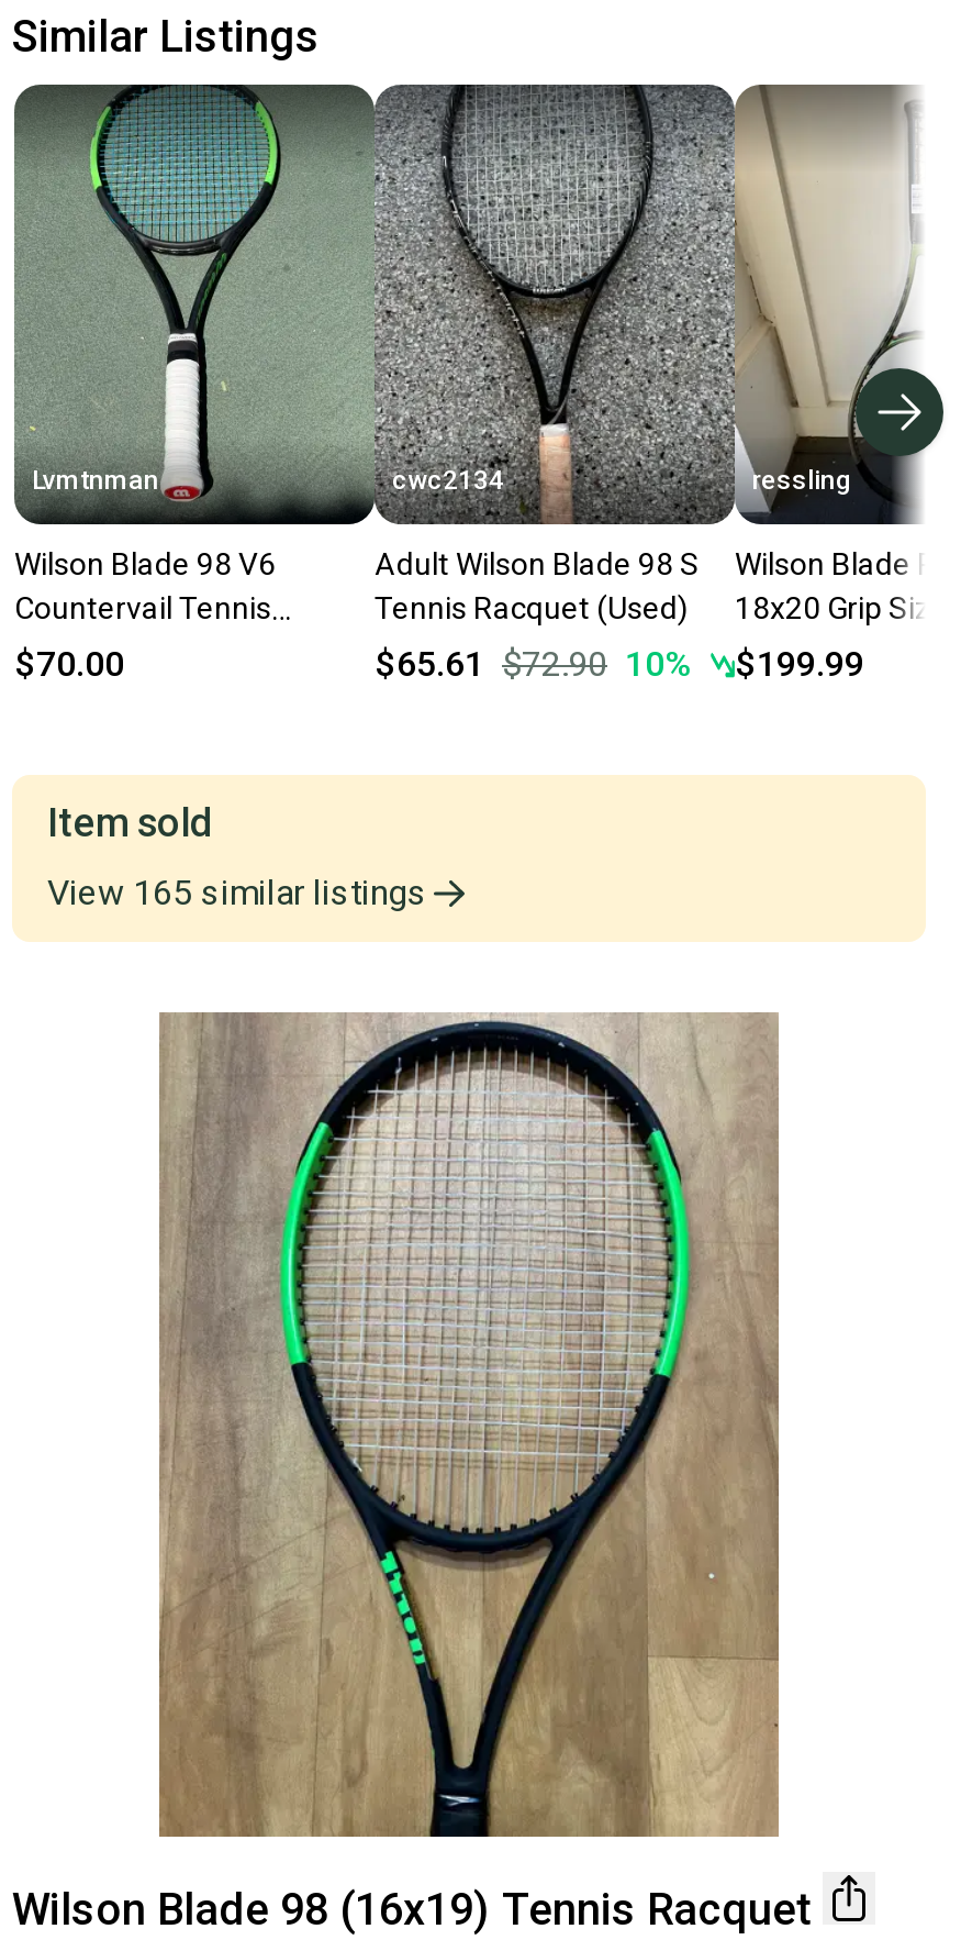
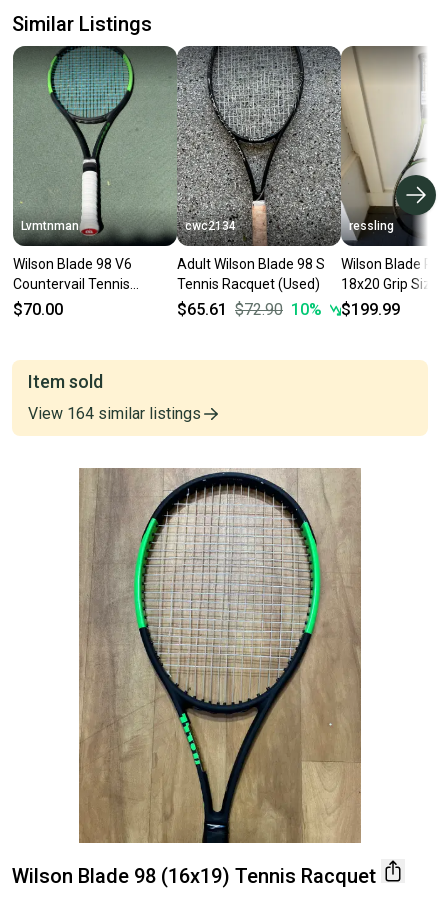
- View 165 similar listings
+ View 164 similar listings
